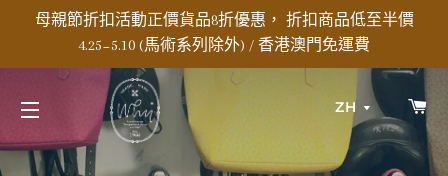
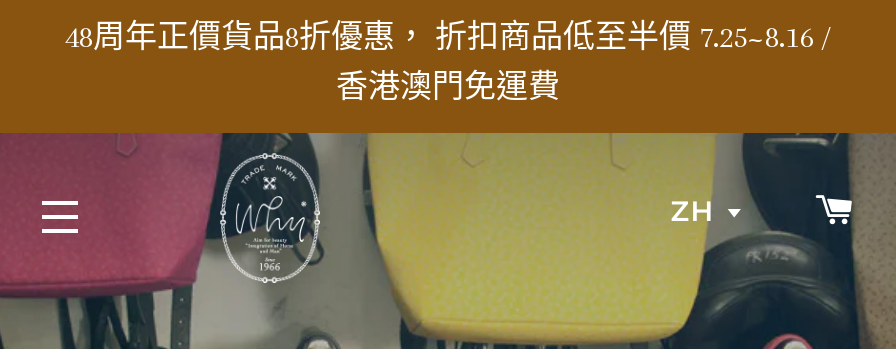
- 母親節折扣活動正價貨品8折優惠， 折扣商品低至半價
- 4.25~5.10 (馬術系列除外) / 香港澳門免運費
+ 48周年正價貨品8折優惠， 折扣商品低至半價 7.25~8.16 /
+ 香港澳門免運費
